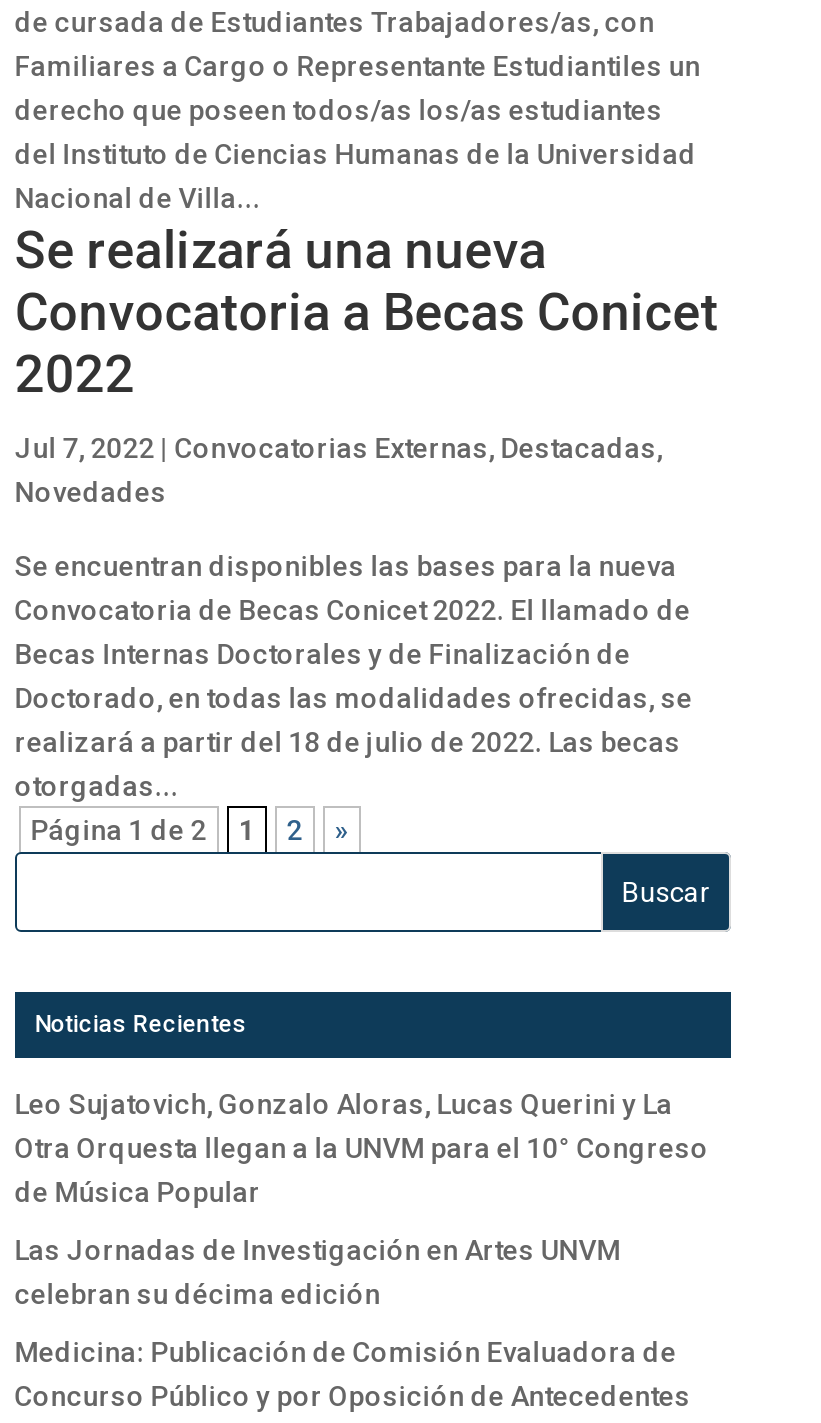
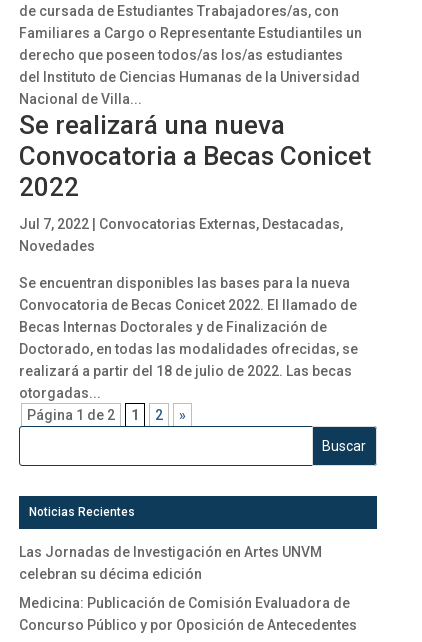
- Leo Sujatovich, Gonzalo Aloras, Lucas Querini y La
- Otra Orquesta llegan a la UNVM para el 10° Congreso
- de Música Popular
